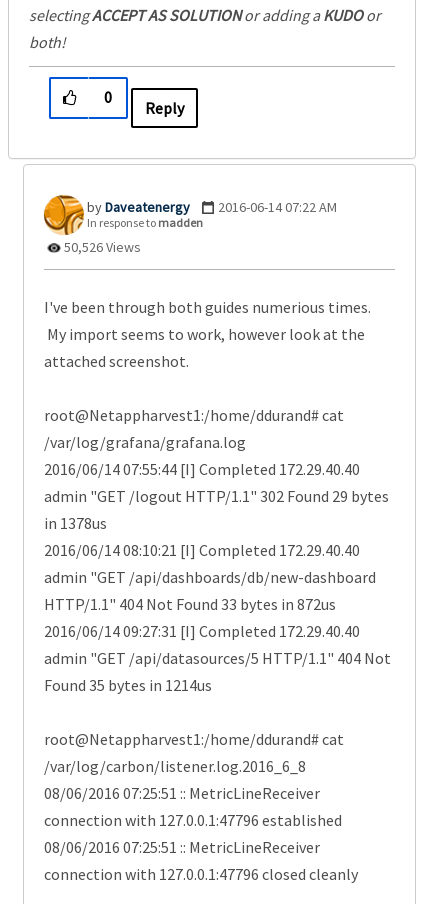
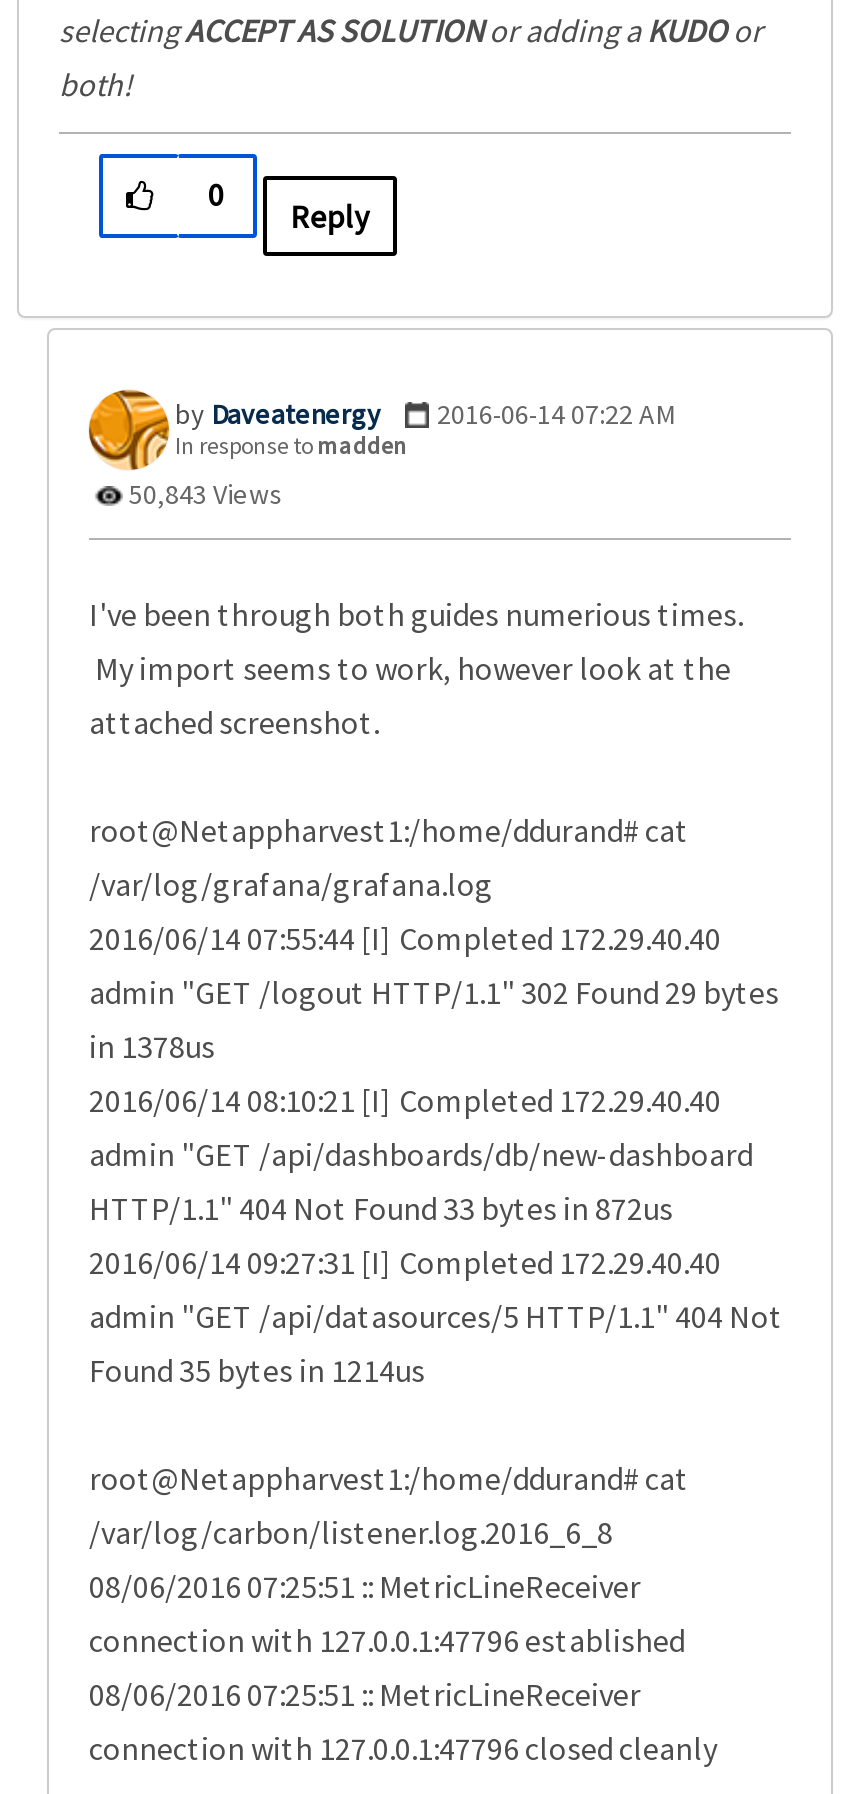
- 50,526 Views
+ 50,843 Views
